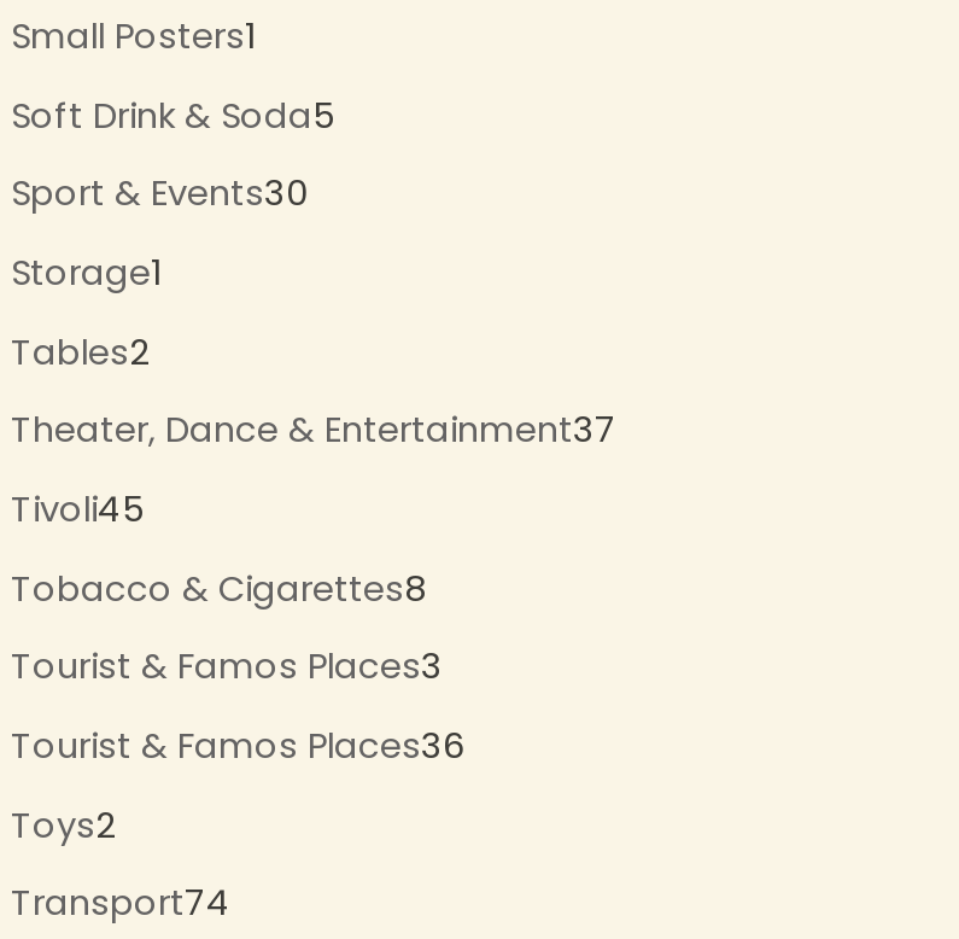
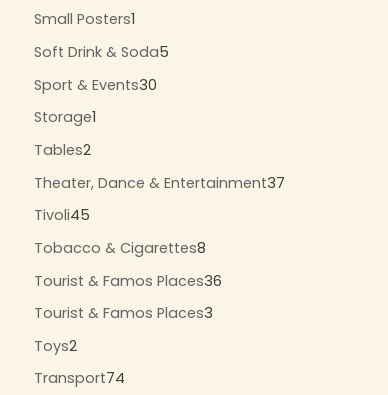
moved down: Tourist & Famos Places3

moved up: Tourist & Famos Places36
